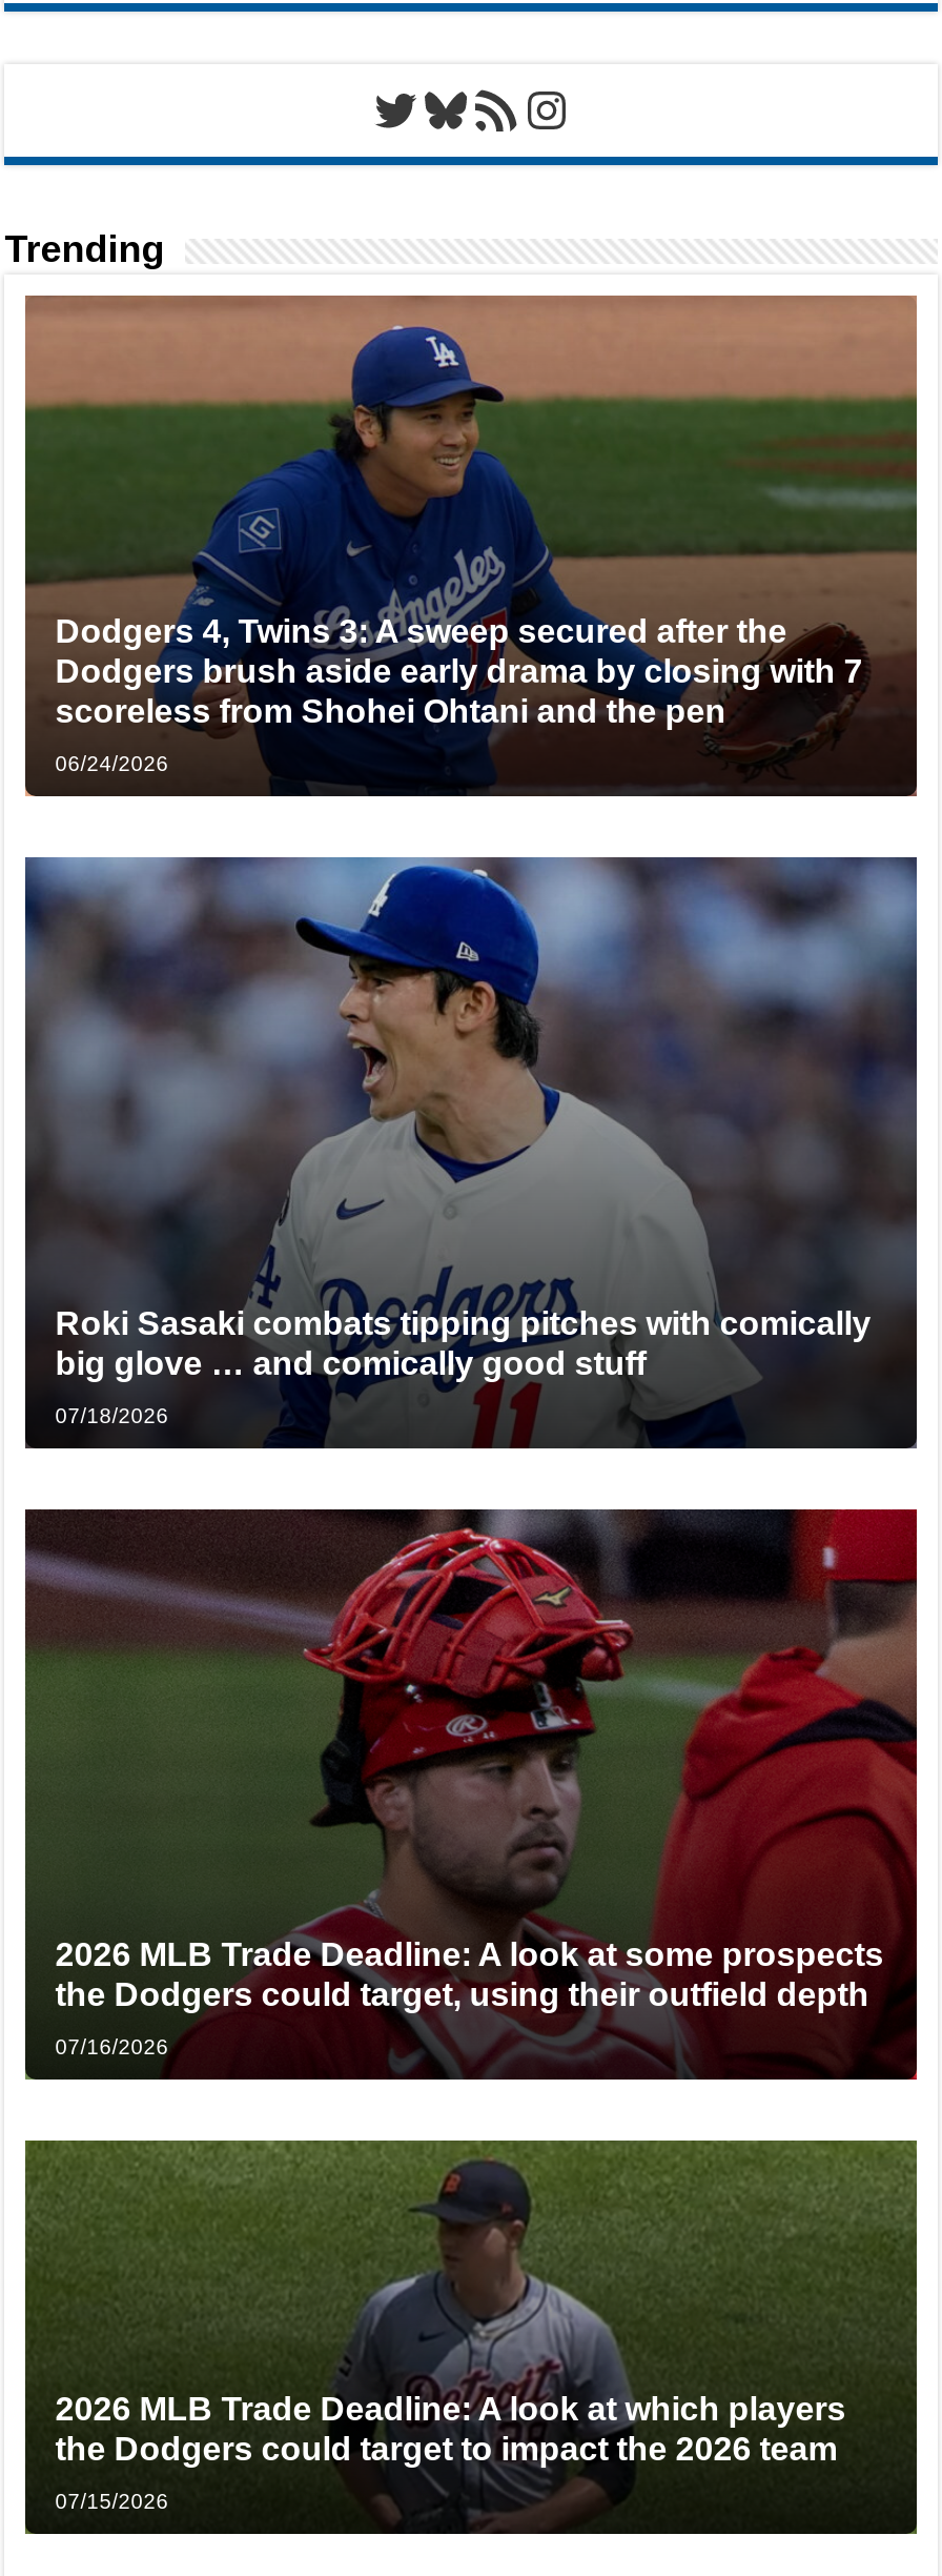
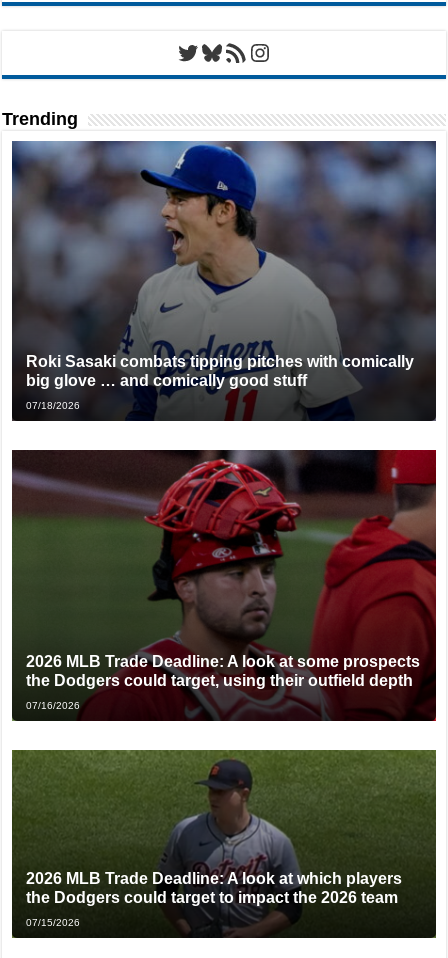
- [image]
- Dodgers 4, Twins 3: A sweep secured after the
- Dodgers brush aside early drama by closing with 7
- scoreless from Shohei Ohtani and the pen
- 06/24/2026
